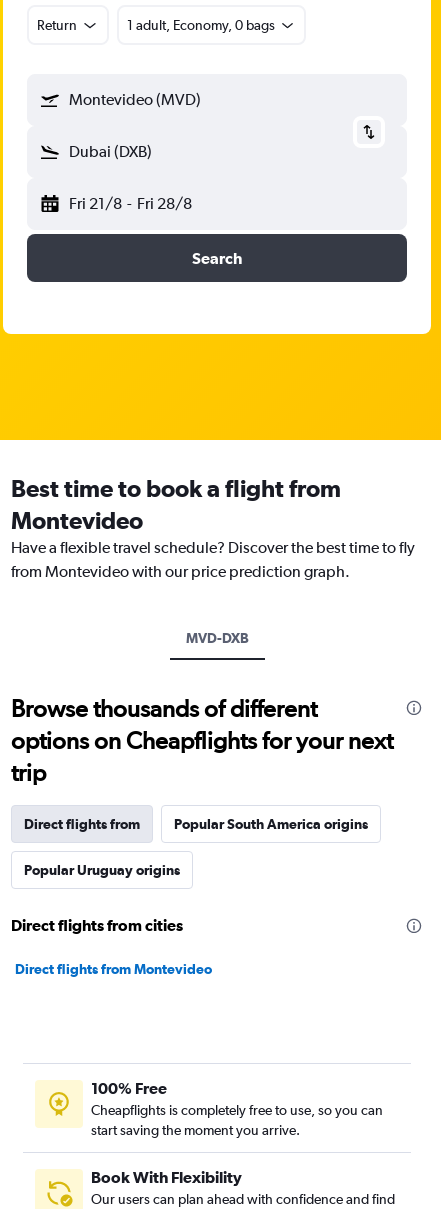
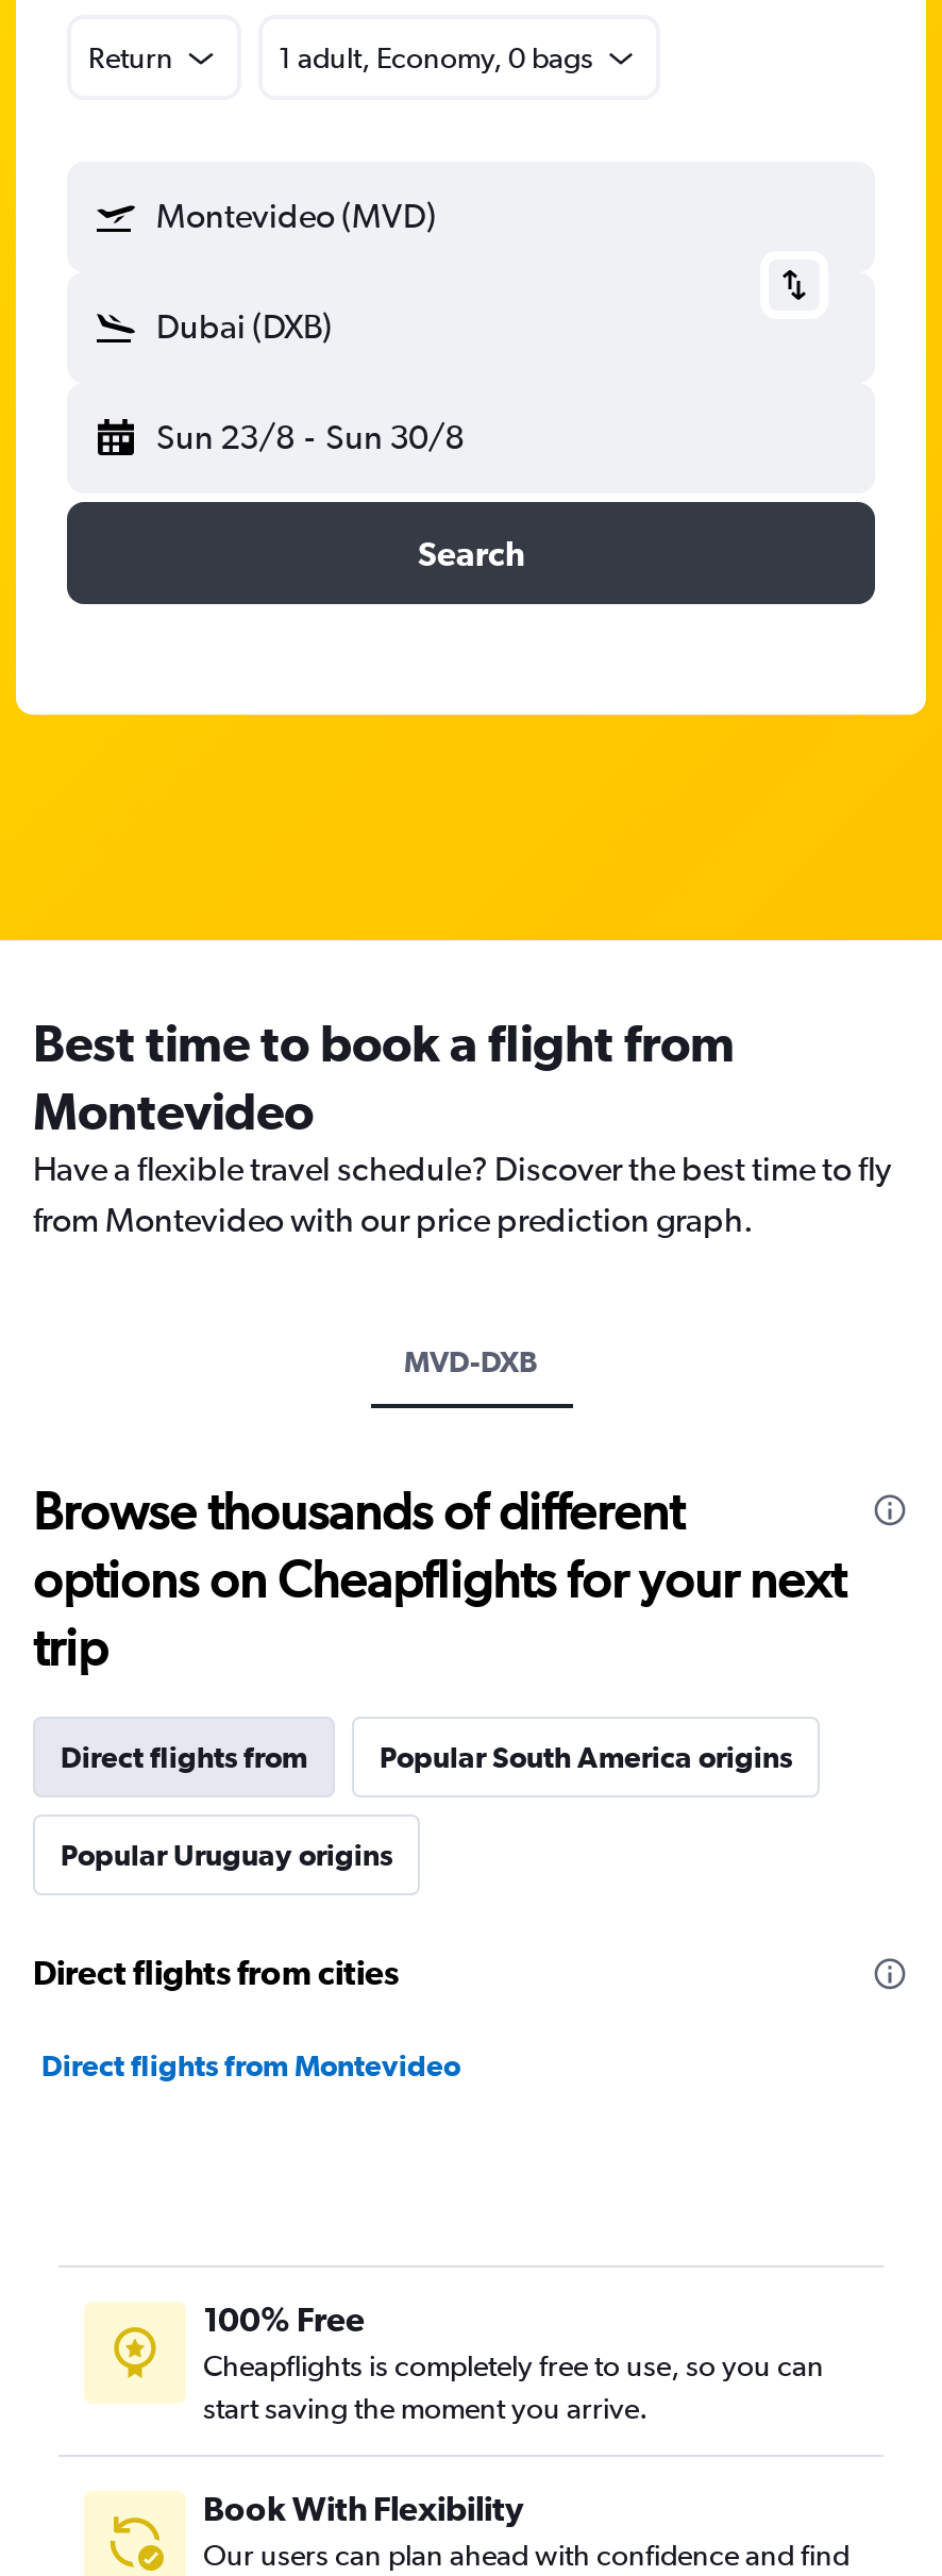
- Fri 21/8 - Fri 28/8
+ Sun 23/8 - Sun 30/8
